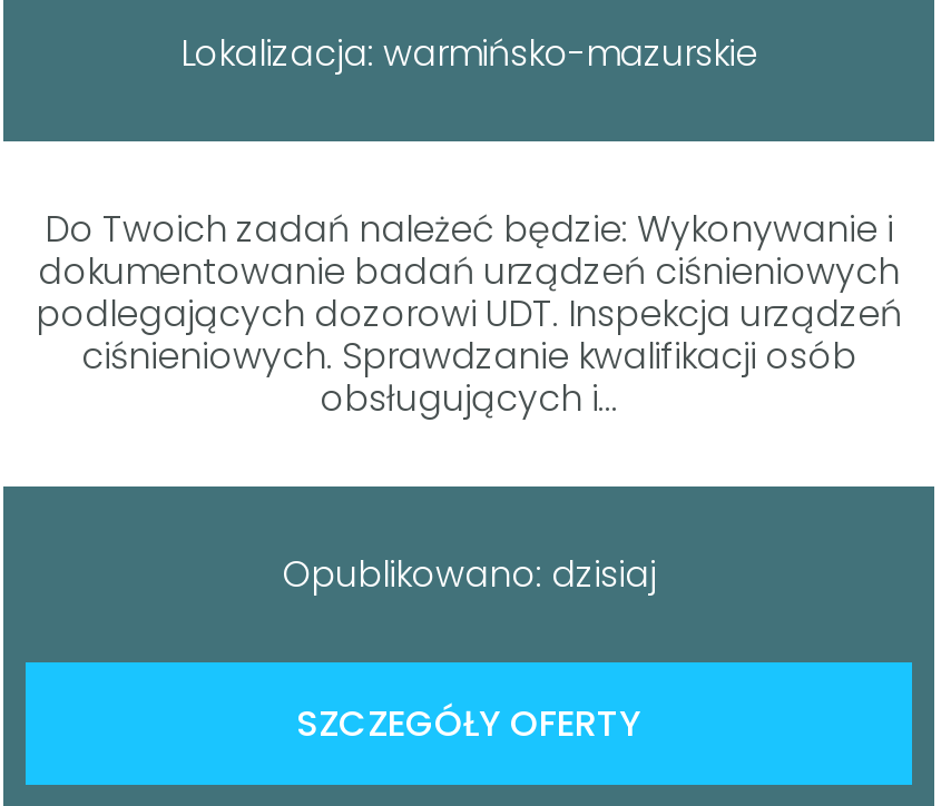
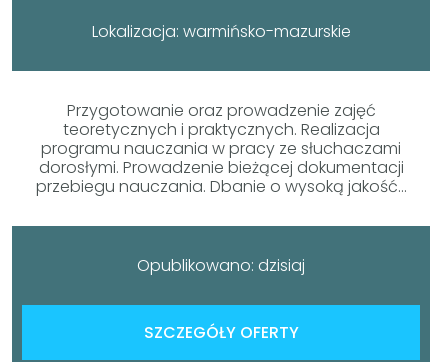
- Do Twoich zadań należeć będzie: Wykonywanie i
- dokumentowanie badań urządzeń ciśnieniowych
- podlegających dozorowi UDT. Inspekcja urządzeń
- ciśnieniowych. Sprawdzanie kwalifikacji osób
- obsługujących i...
+ Przygotowanie oraz prowadzenie zajęć
+ teoretycznych i praktycznych. Realizacja
+ programu nauczania w pracy ze słuchaczami
+ dorosłymi. Prowadzenie bieżącej dokumentacji
+ przebiegu nauczania. Dbanie o wysoką jakość...
